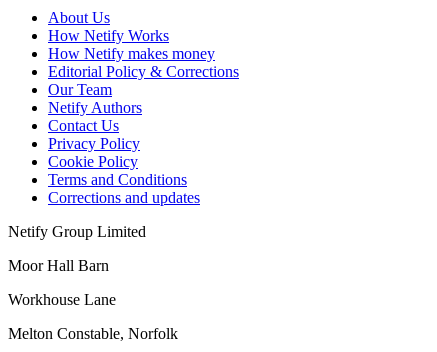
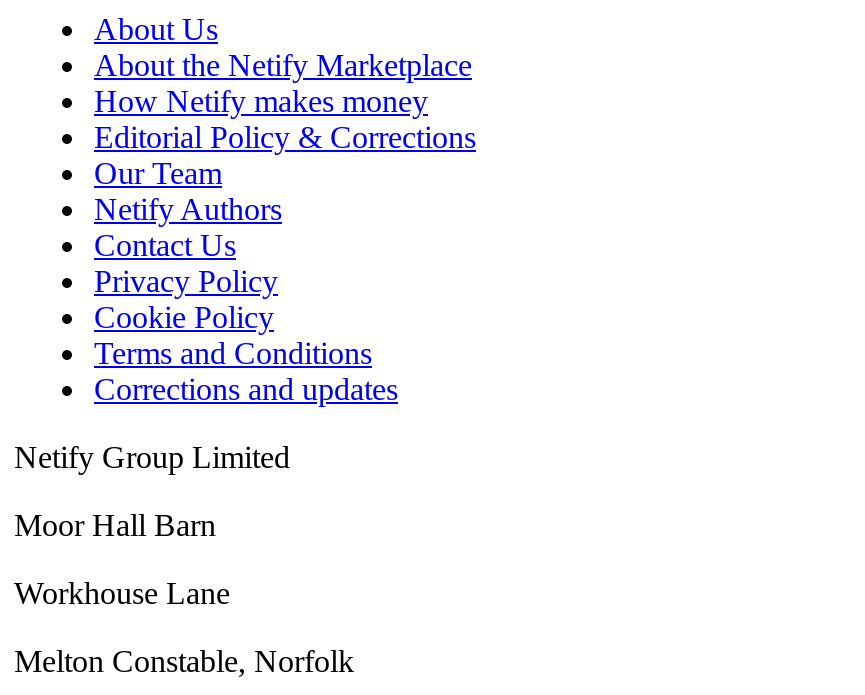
- How Netify Works
+ About the Netify Marketplace
